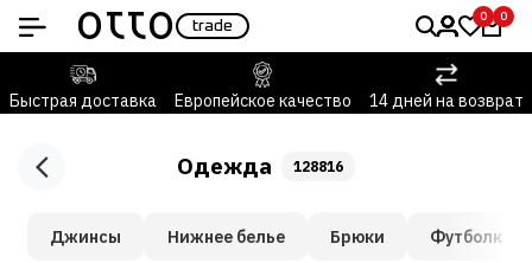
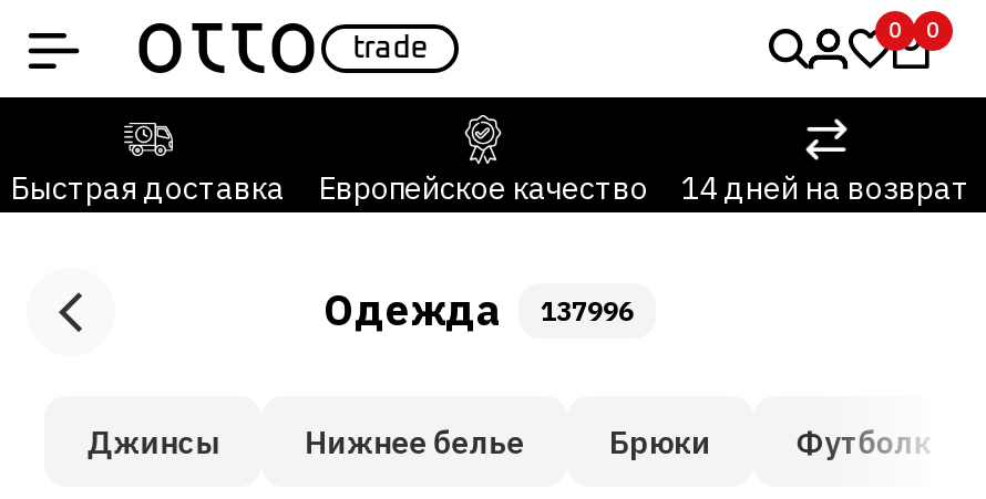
- Одежда 128816
+ Одежда 137996
